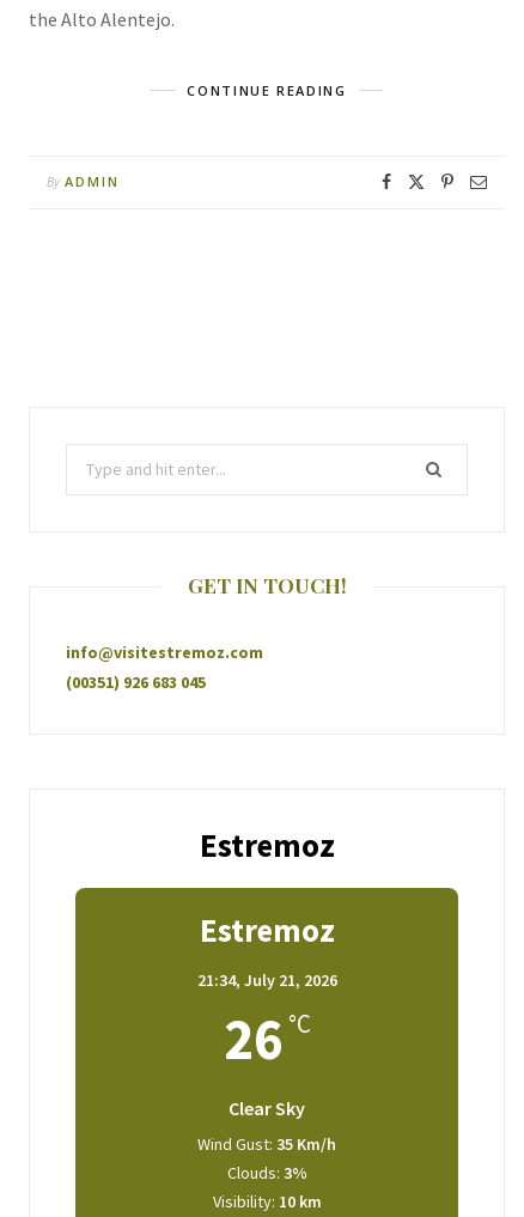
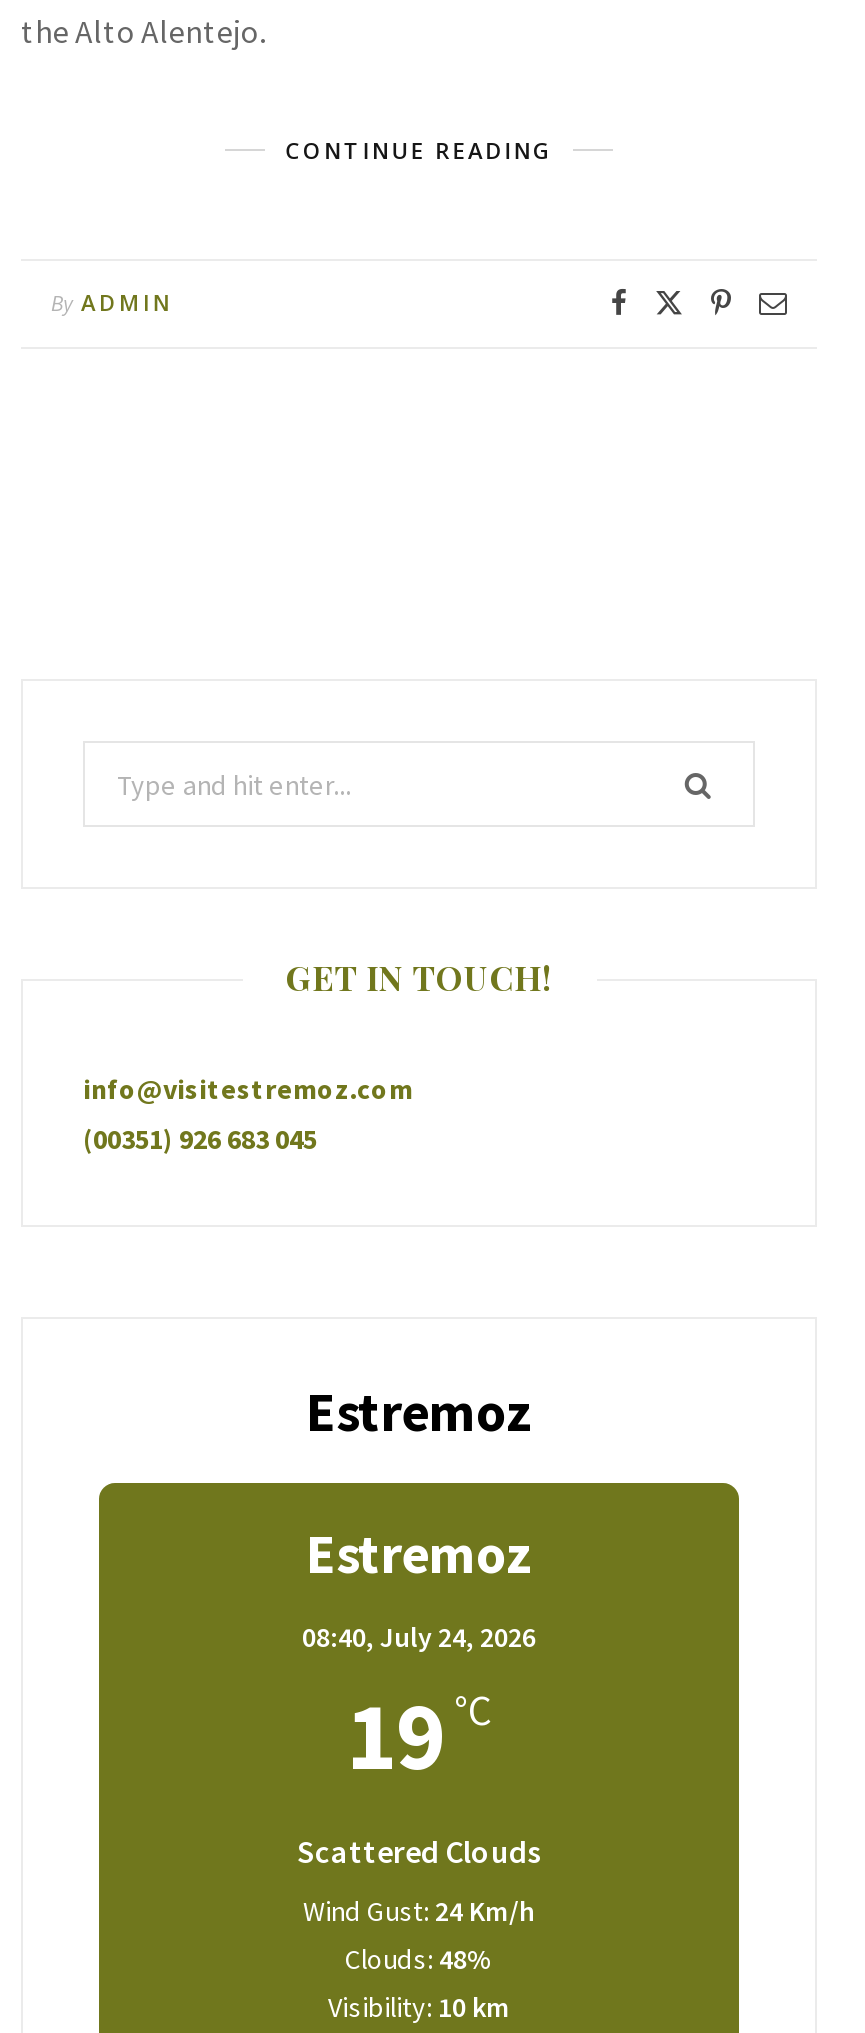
- 21:34, July 21, 2026
- 26 °C
- Clear Sky
+ 08:40, July 24, 2026
+ 19 °C
+ Scattered Clouds

- Wind Gust: 35 Km/h
- Clouds: 3%
+ Wind Gust: 24 Km/h
+ Clouds: 48%
